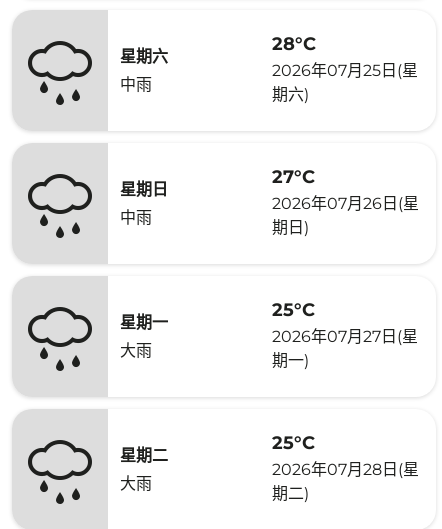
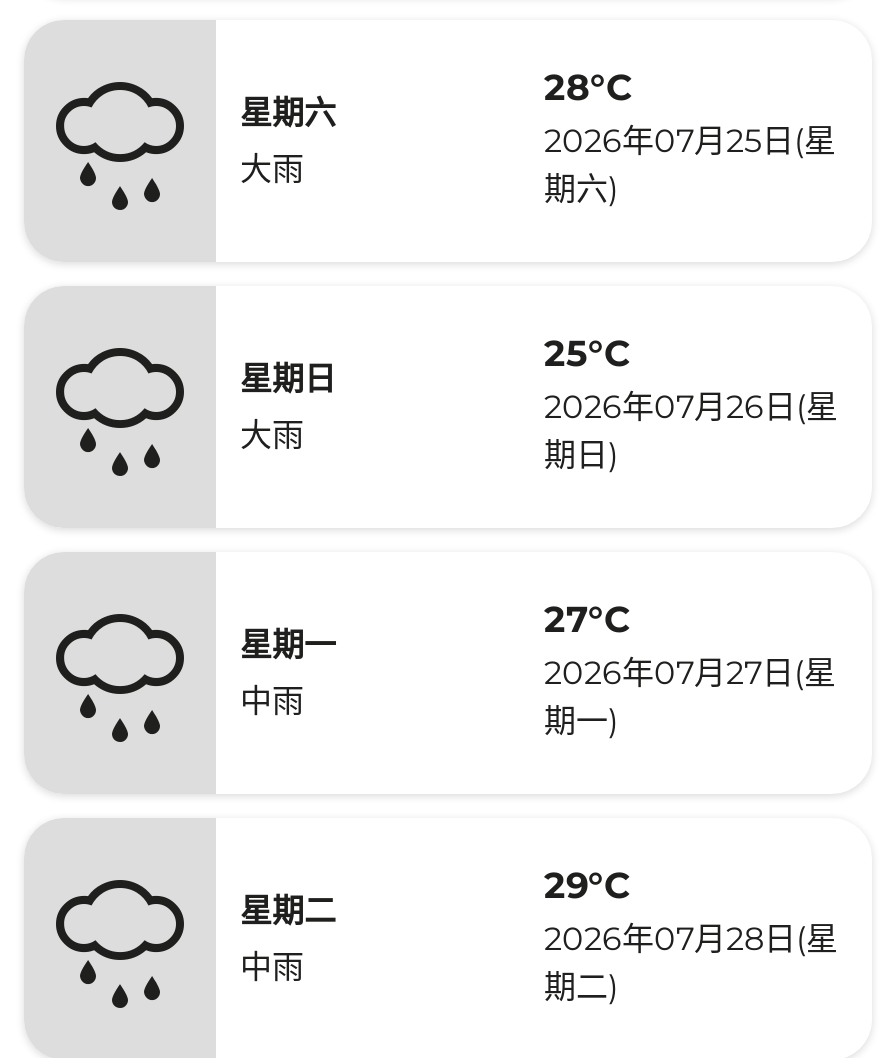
- 中雨
+ 大雨

- 27°C
+ 25°C

- 中雨
+ 大雨

- 25°C
+ 27°C

- 大雨
+ 中雨

- 25°C
+ 29°C

- 大雨
+ 中雨
